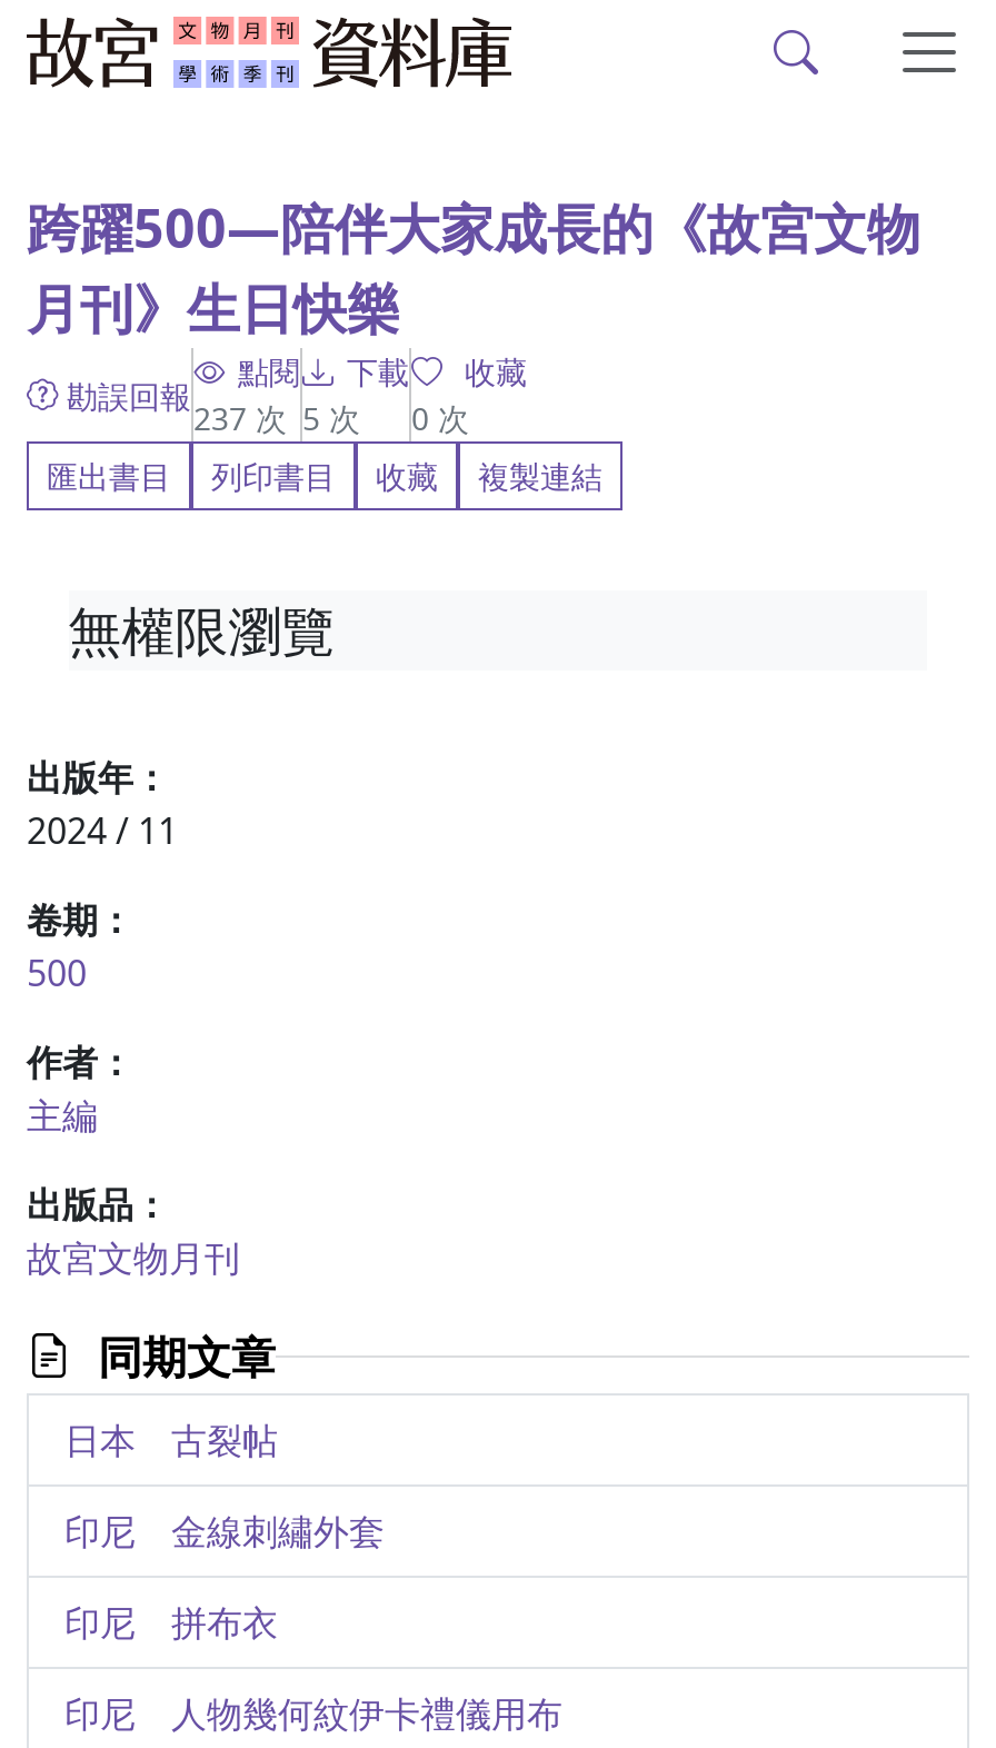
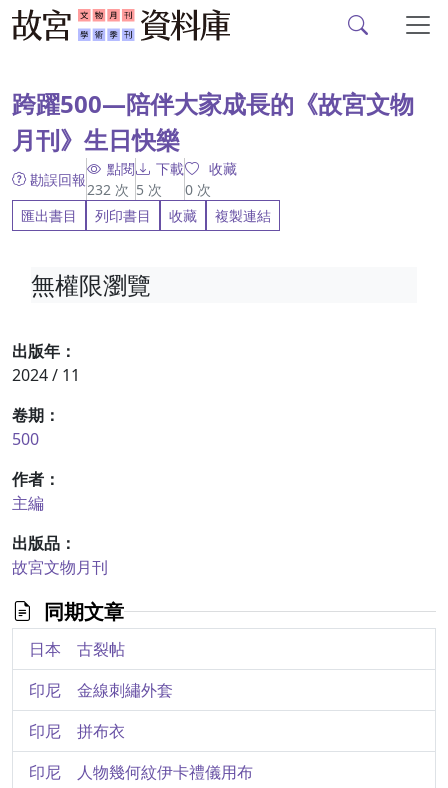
- 237次 5次 0次
+ 232次 5次 0次
